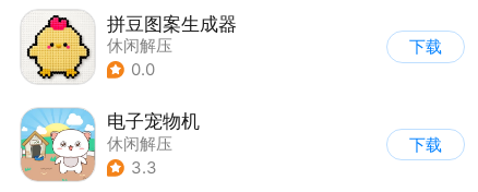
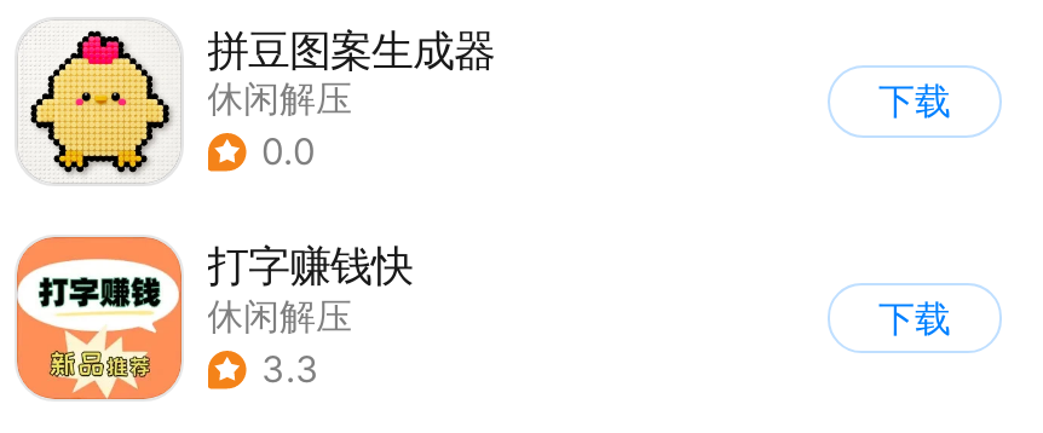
- [image]
- 电子宠物机
+ [image]
+ 打字赚钱快
